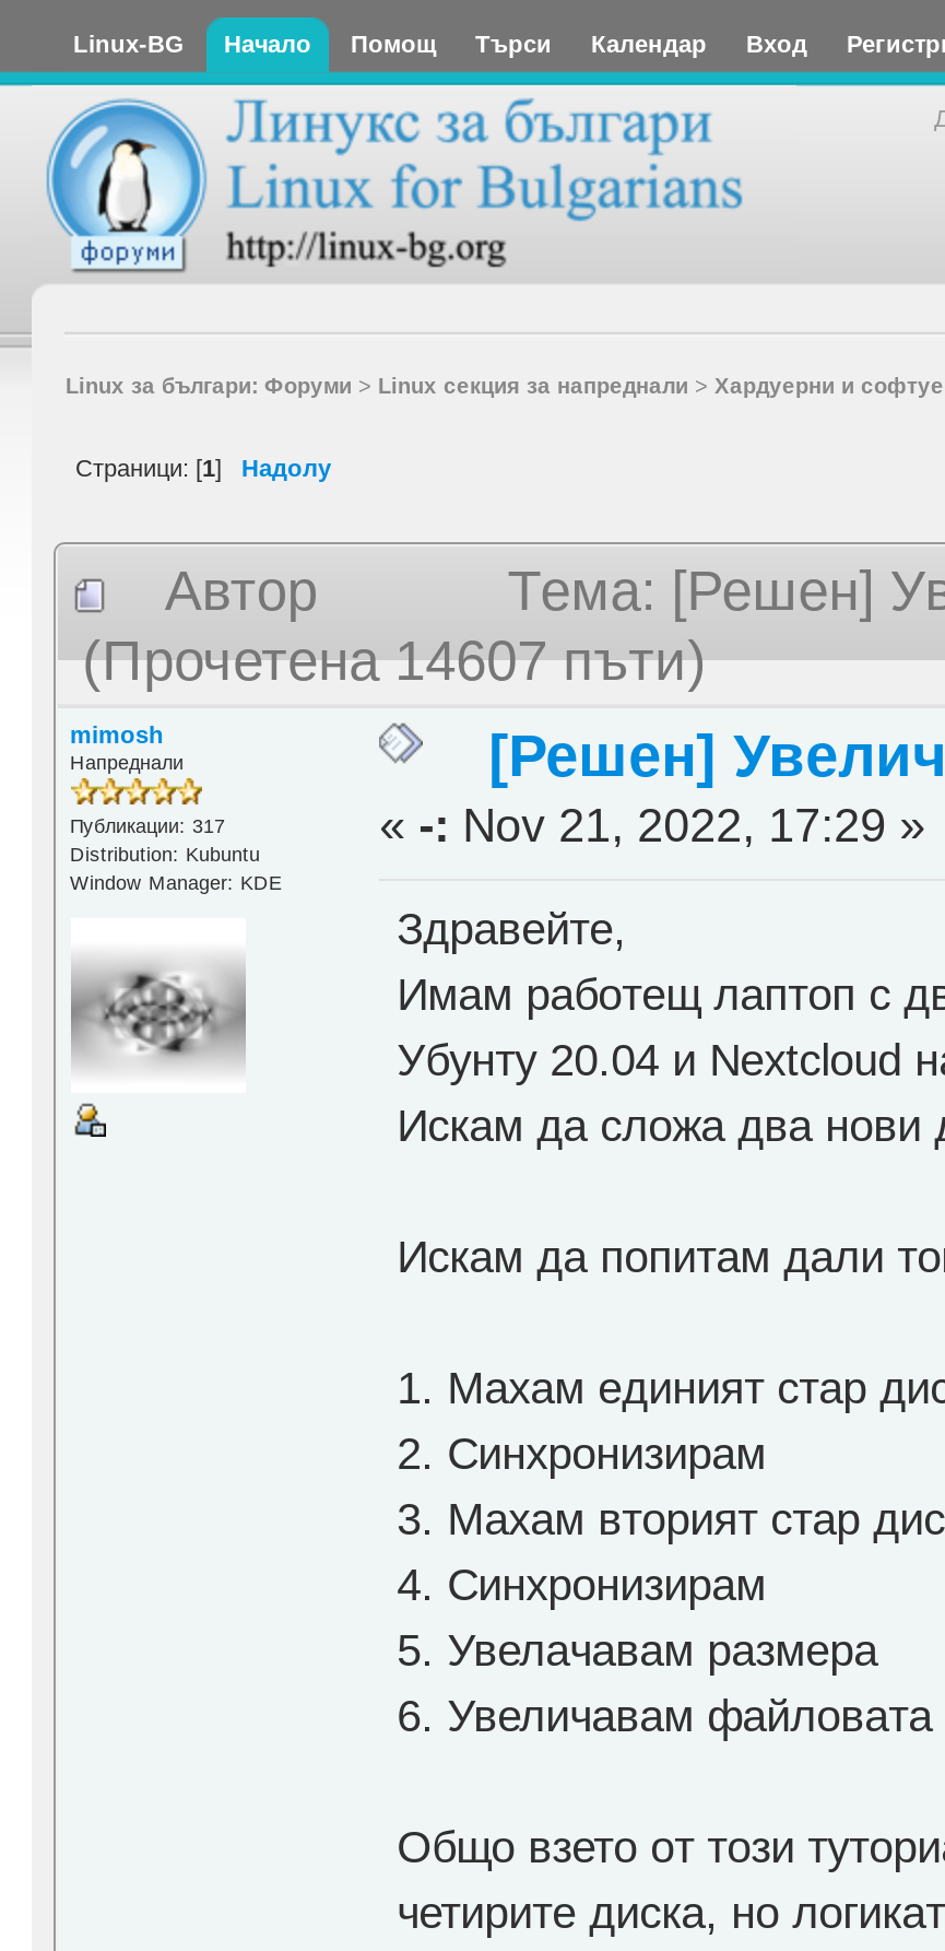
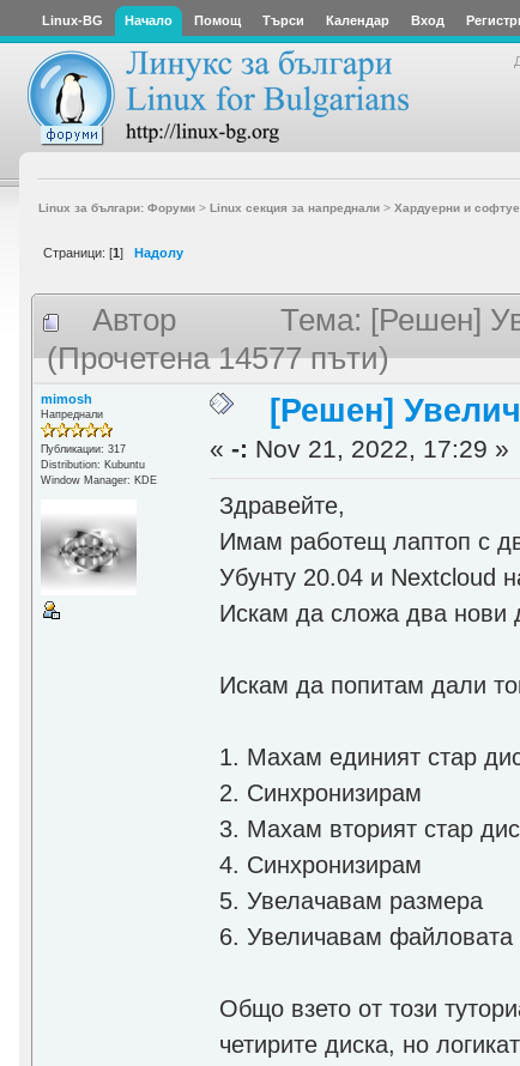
- (Прочетена 14607 пъти)
+ (Прочетена 14577 пъти)
